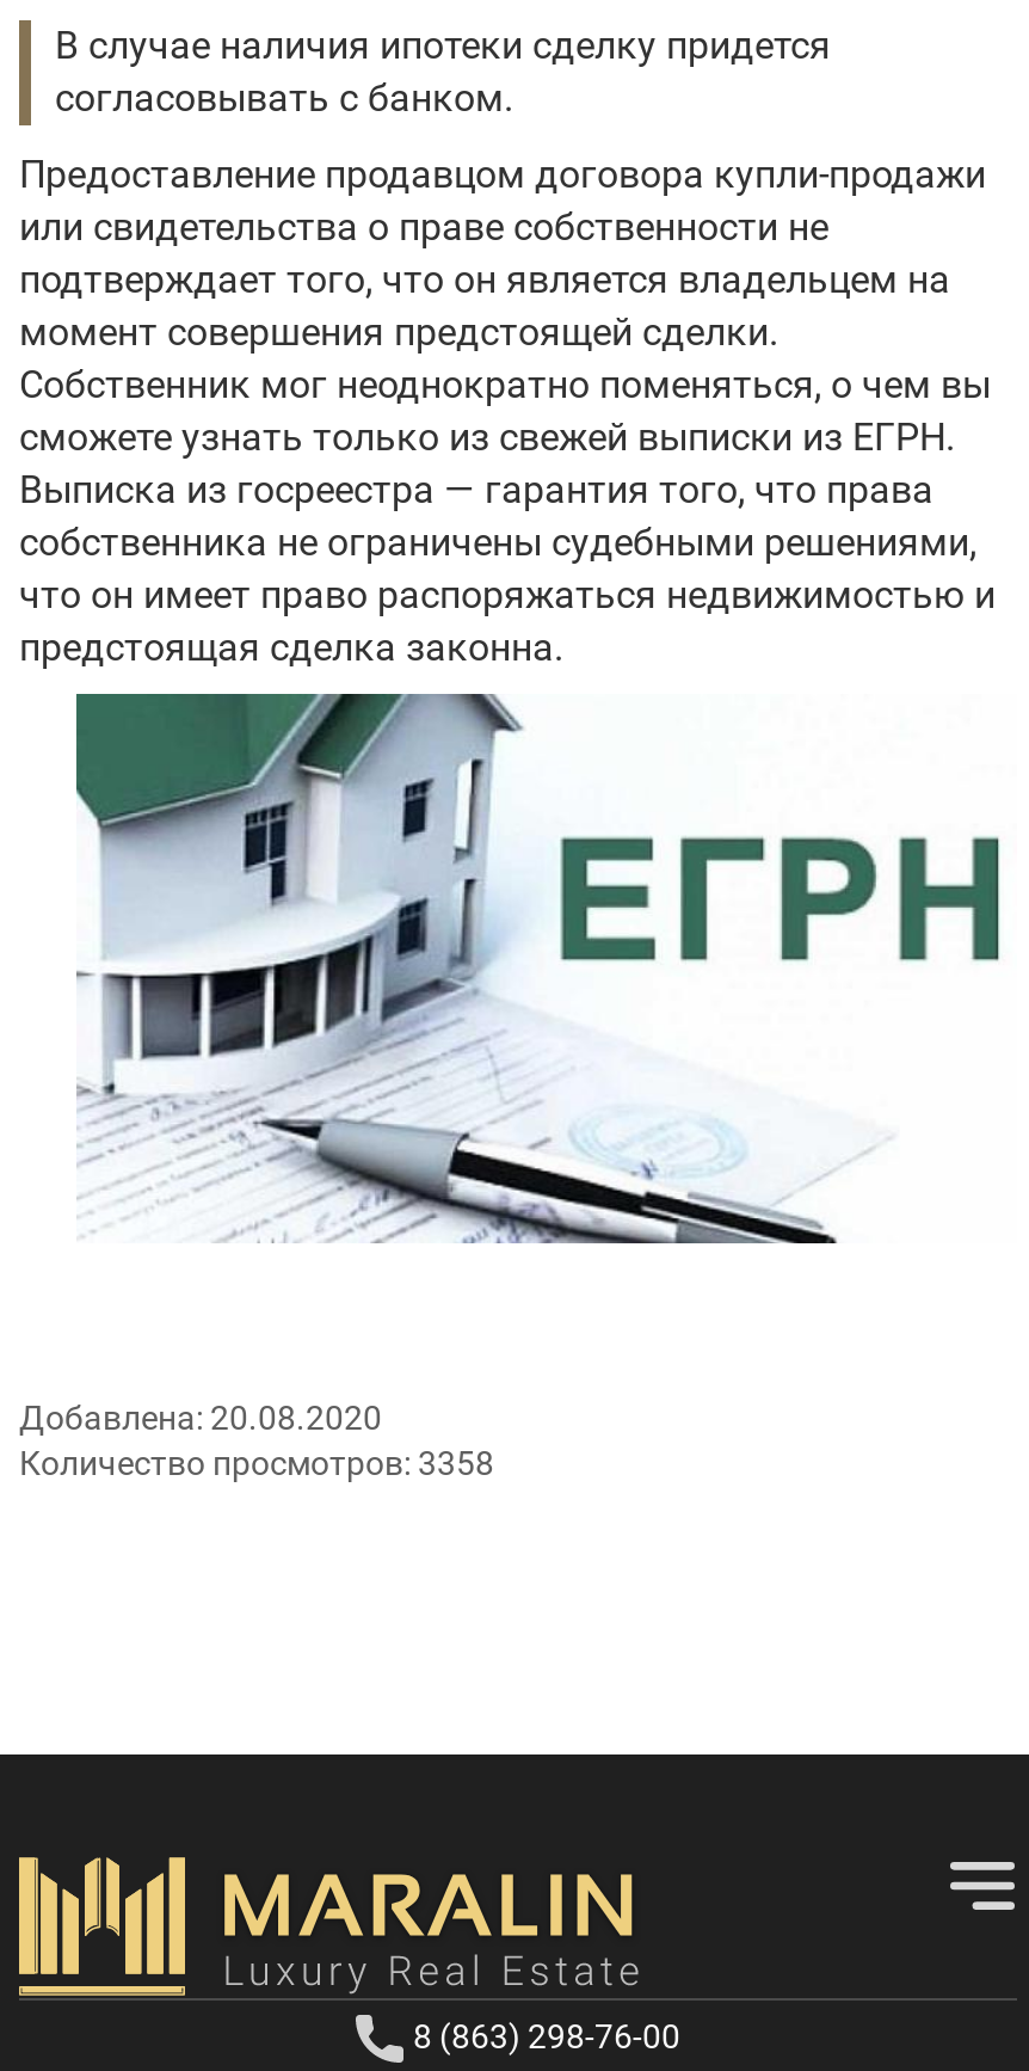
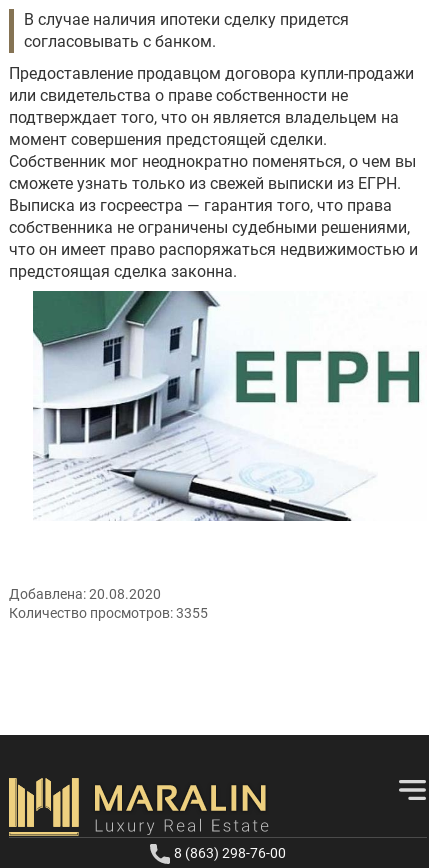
- Количество просмотров: 3358
+ Количество просмотров: 3355
